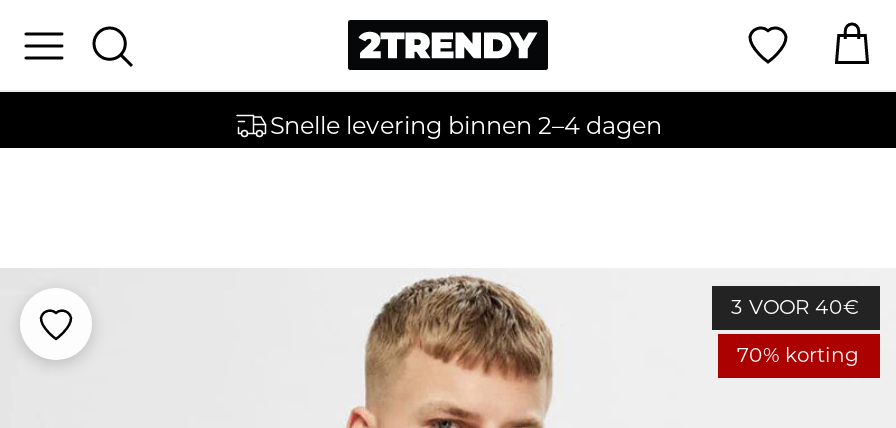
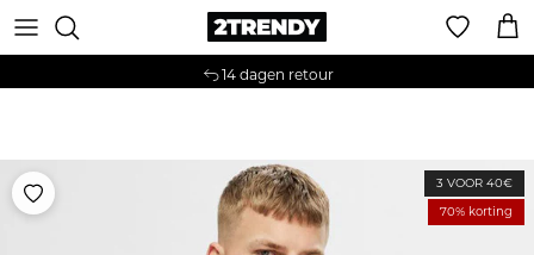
- Snelle levering binnen 2–4 dagen
+ 14 dagen retour
